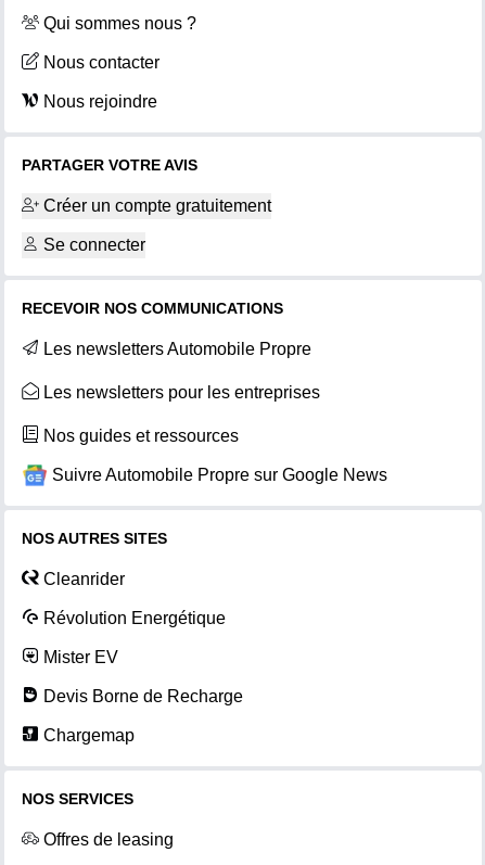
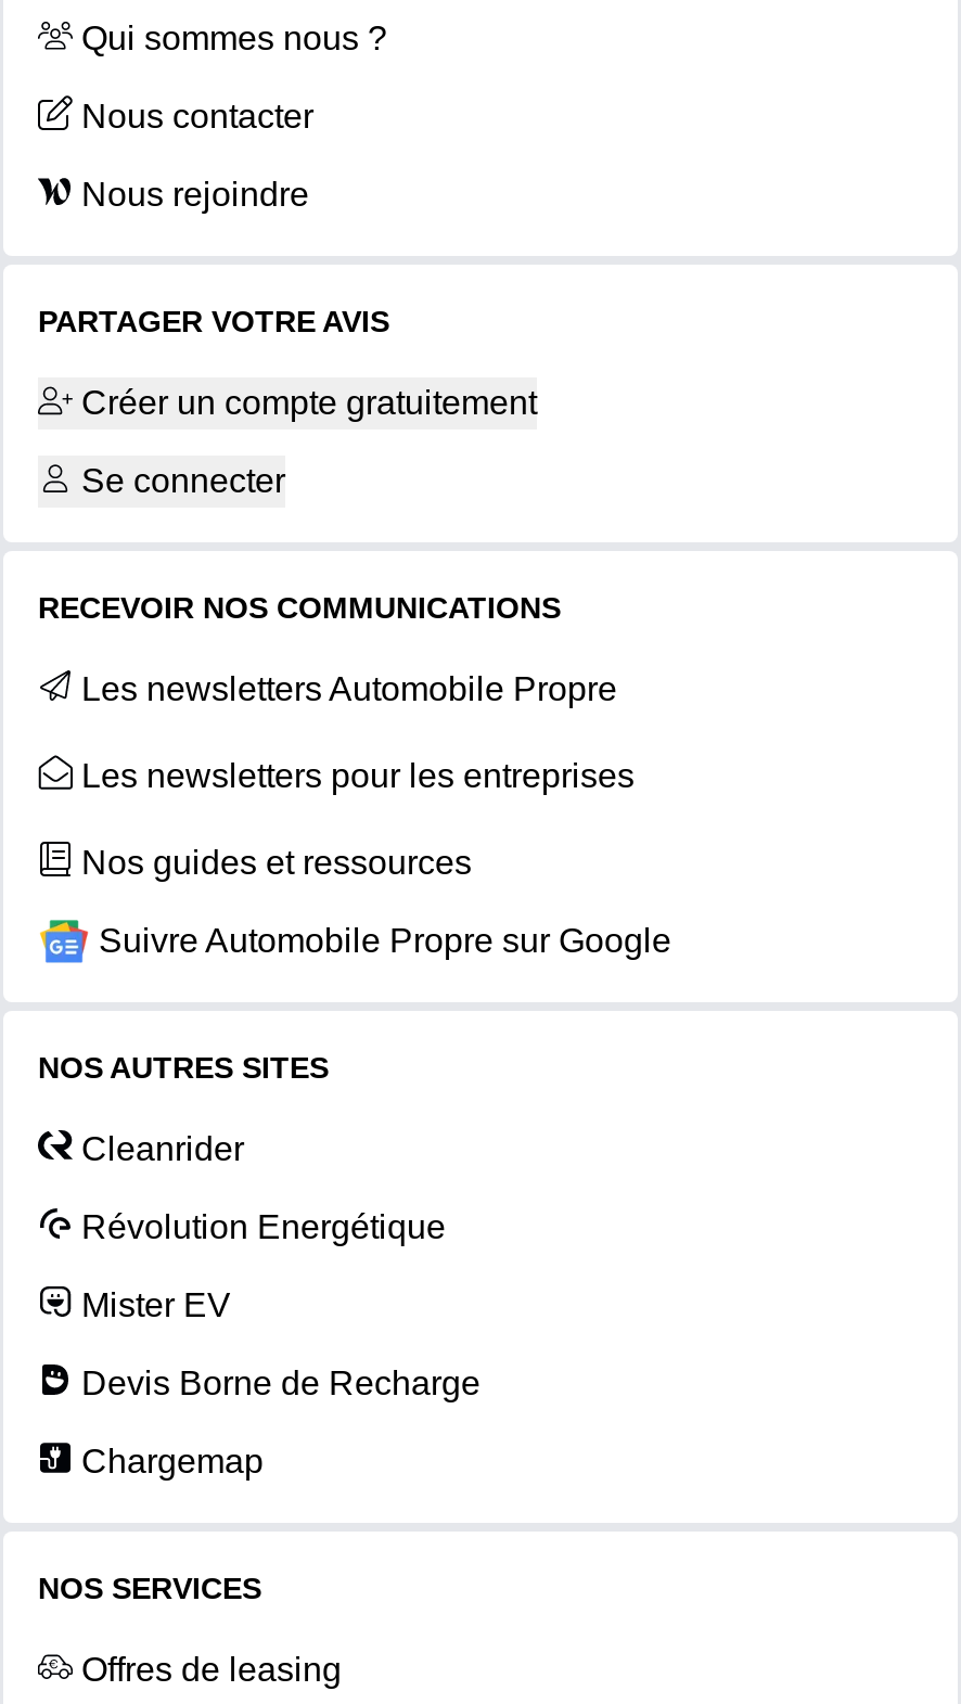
- Suivre Automobile Propre sur Google News
+ Suivre Automobile Propre sur Google
